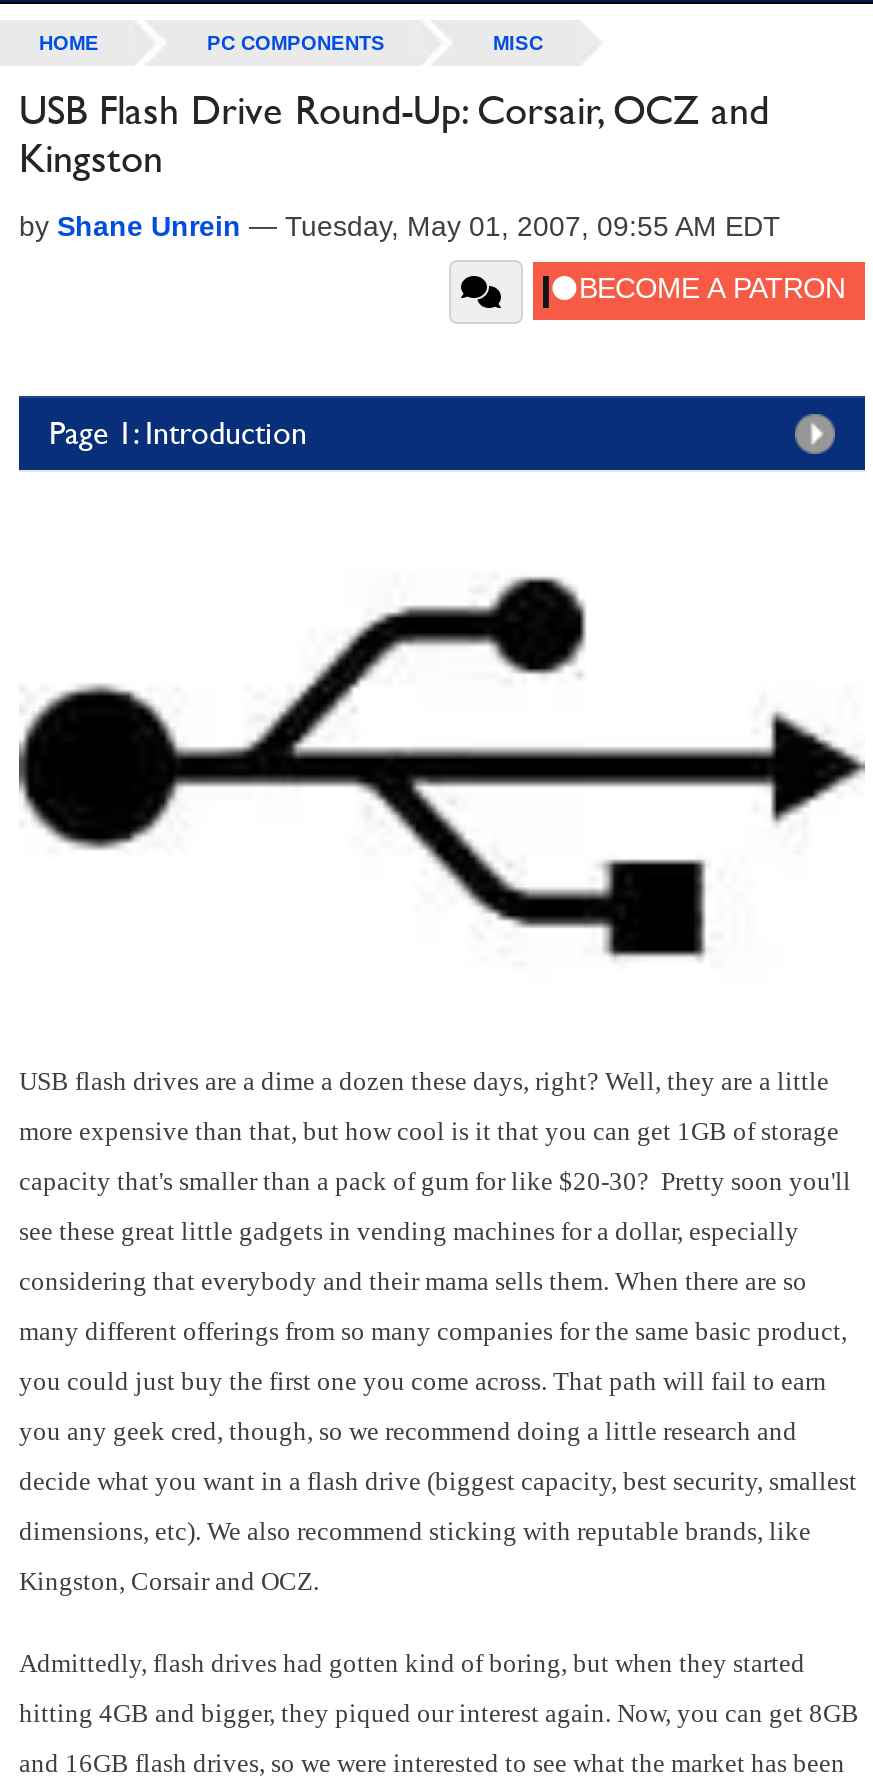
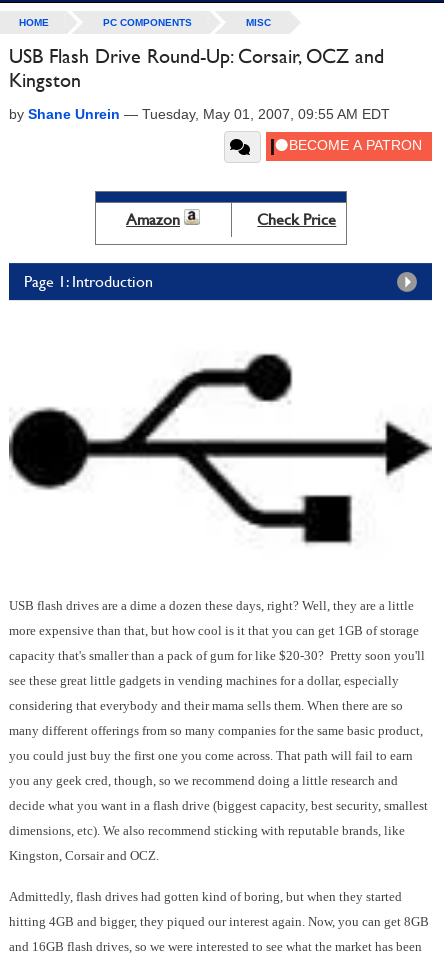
+ Amazon
+ Check Price
